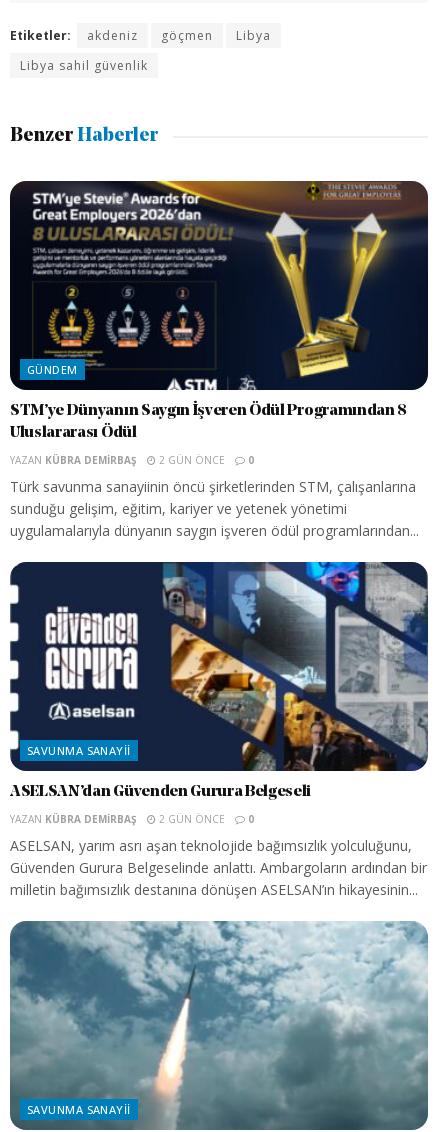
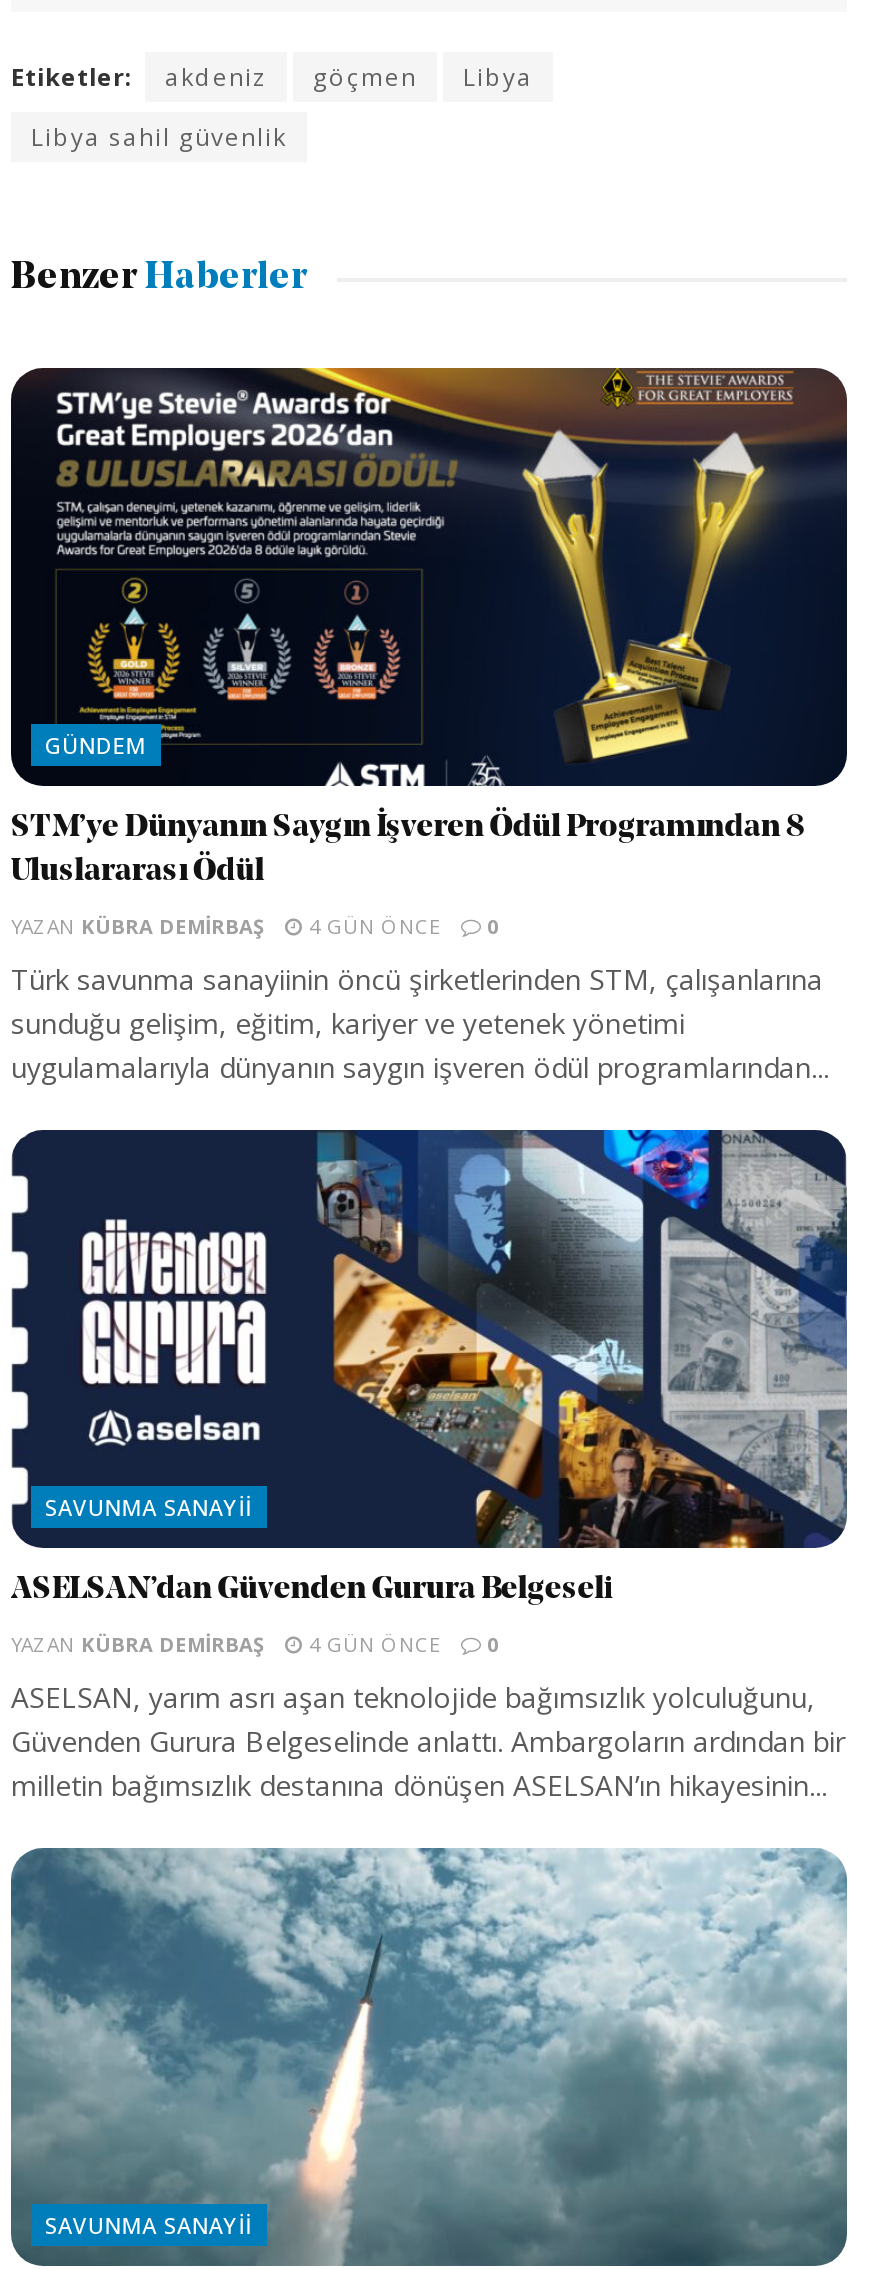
- YAZAN KÜBRA DEMIRBAŞ 2 GÜN ÖNCE 0
+ YAZAN KÜBRA DEMIRBAŞ 4 GÜN ÖNCE 0

- YAZAN KÜBRA DEMIRBAŞ 2 GÜN ÖNCE 0
+ YAZAN KÜBRA DEMIRBAŞ 4 GÜN ÖNCE 0
